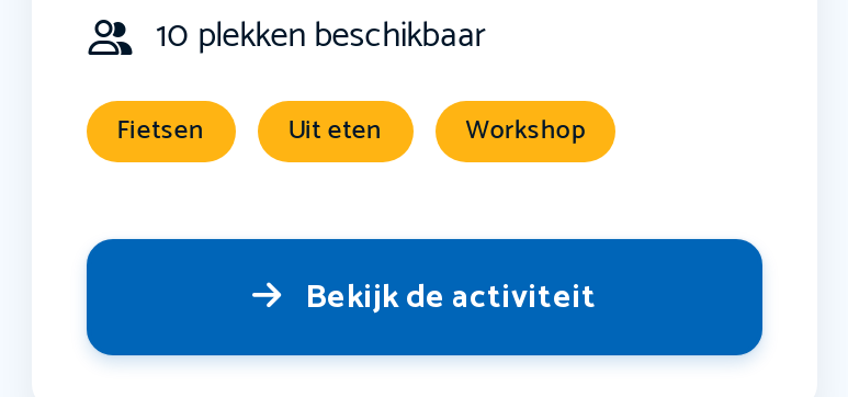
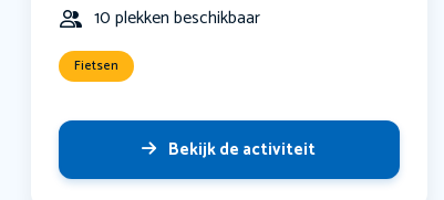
- Uit eten
- Workshop
